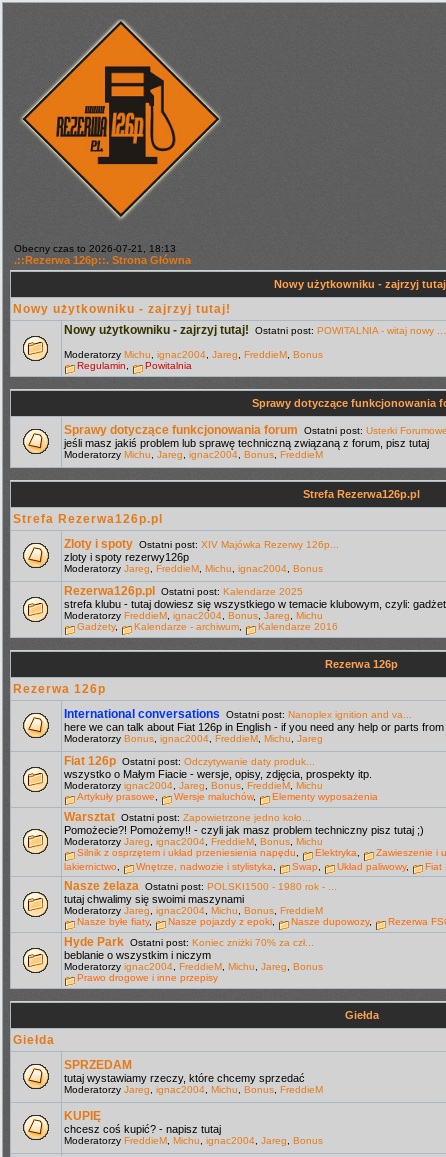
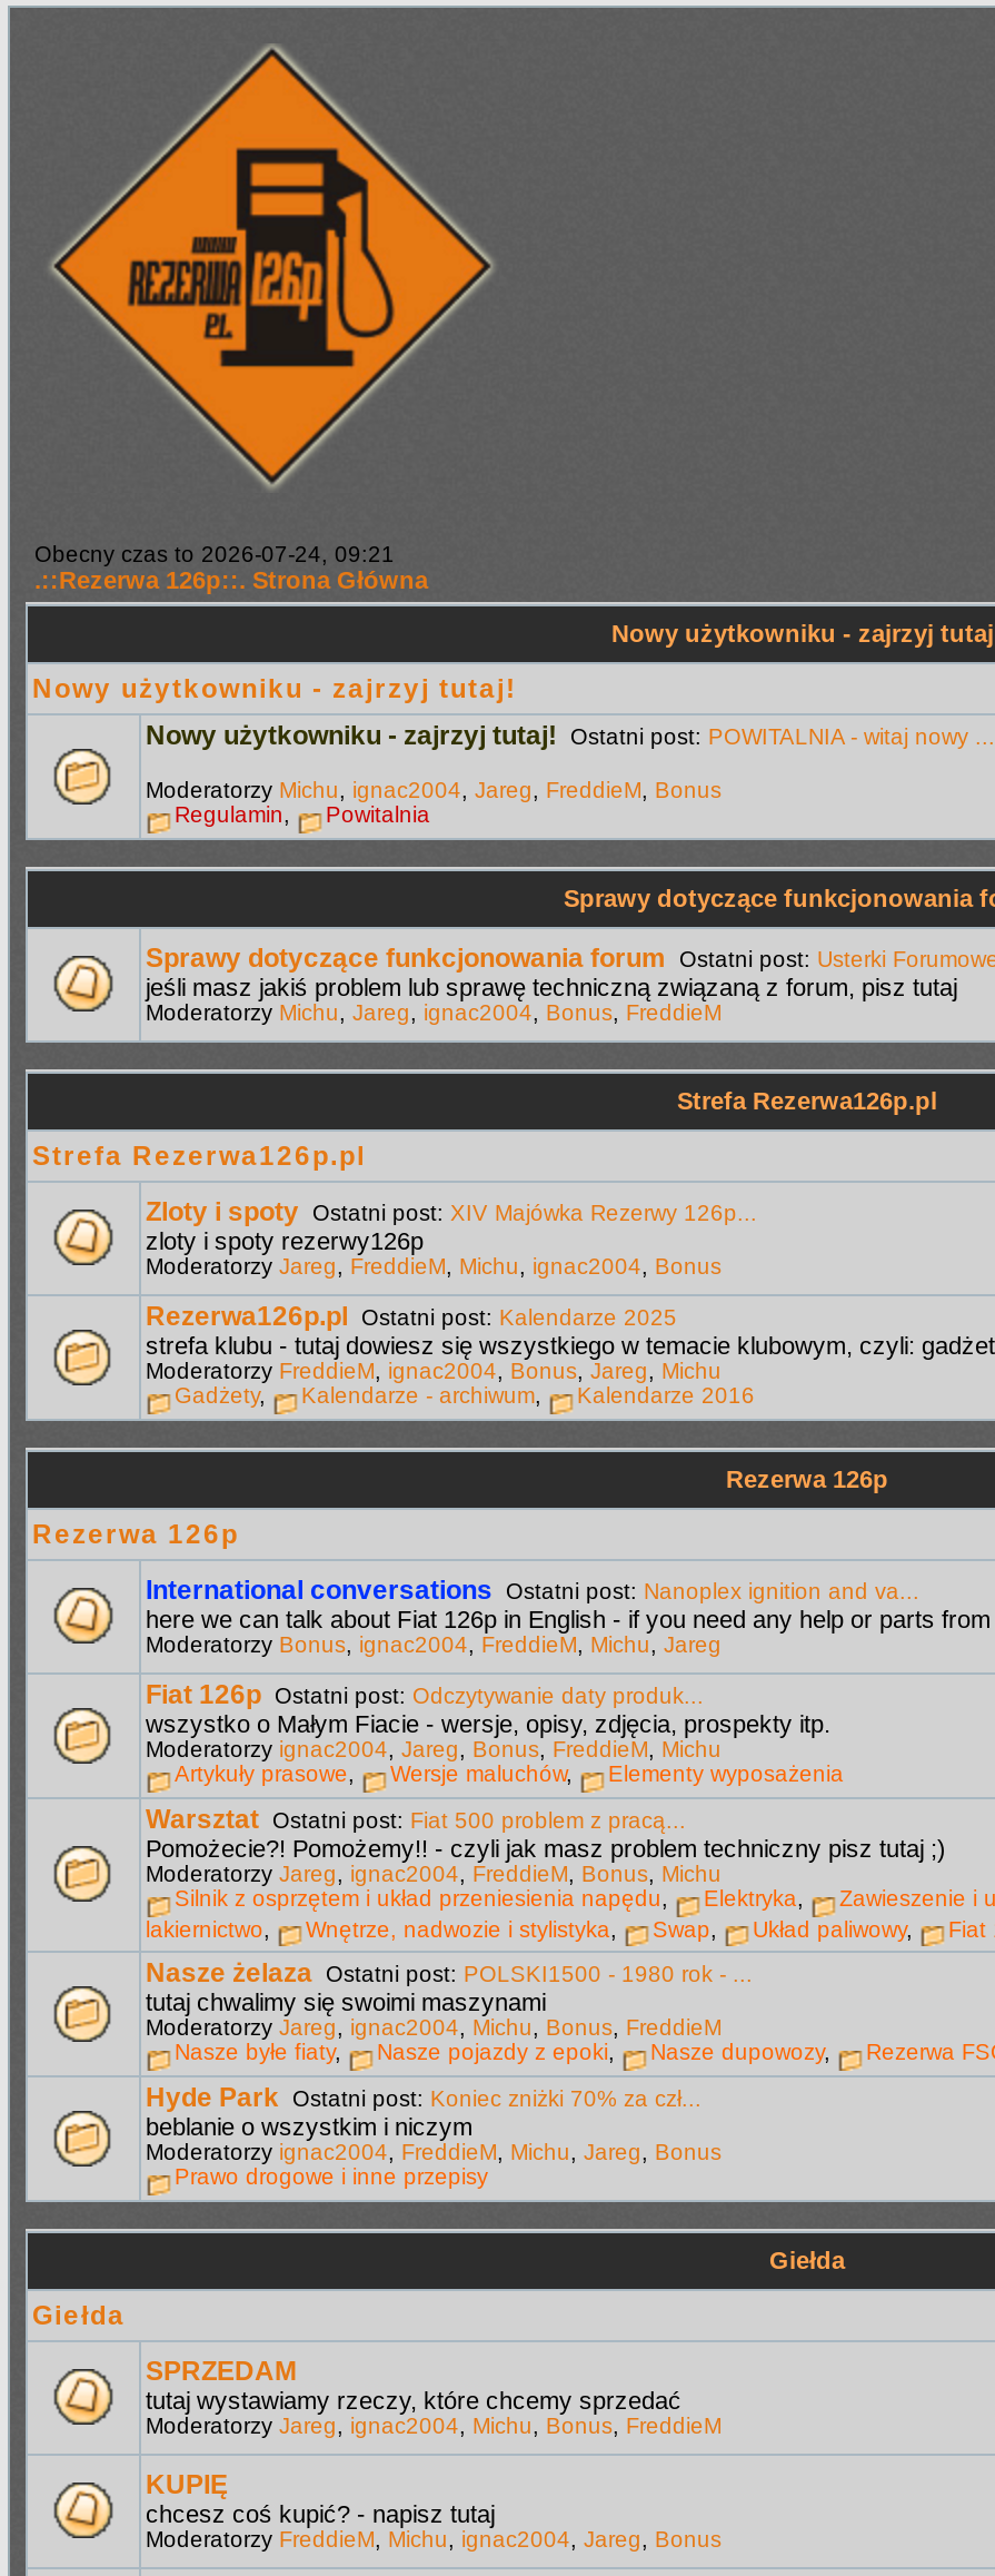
- Obecny czas to 2026-07-21, 18:13
+ Obecny czas to 2026-07-24, 09:21

- Warsztat Ostatni post: Zapowietrzone jedno koło...
+ Warsztat Ostatni post: Fiat 500 problem z pracą...
